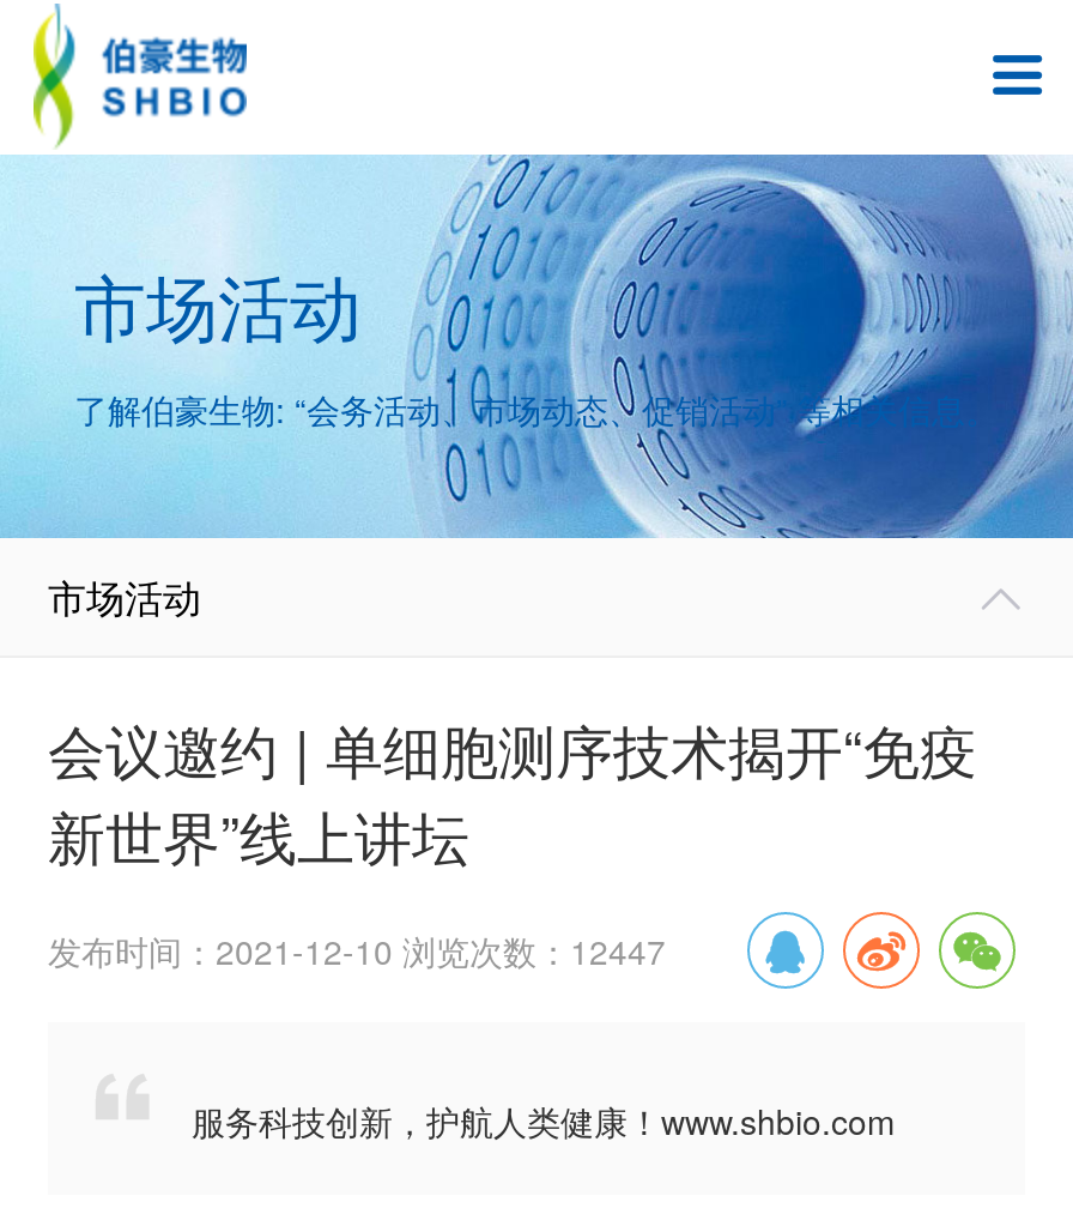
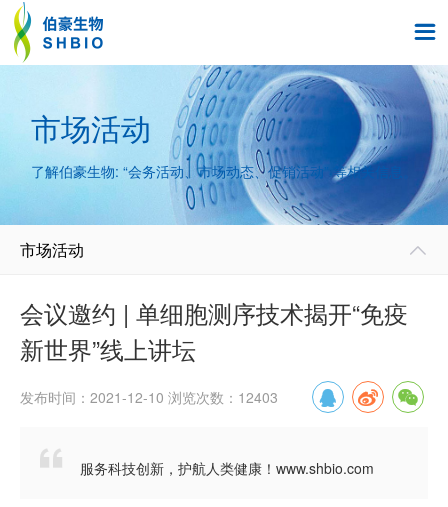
- 发布时间：2021-12-10 浏览次数：12447
+ 发布时间：2021-12-10 浏览次数：12403
